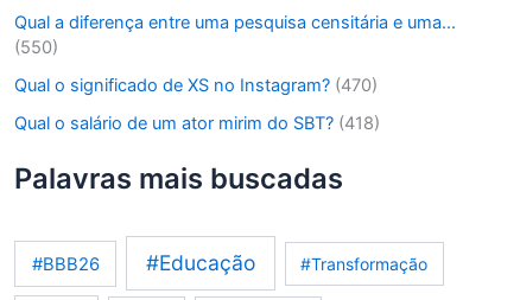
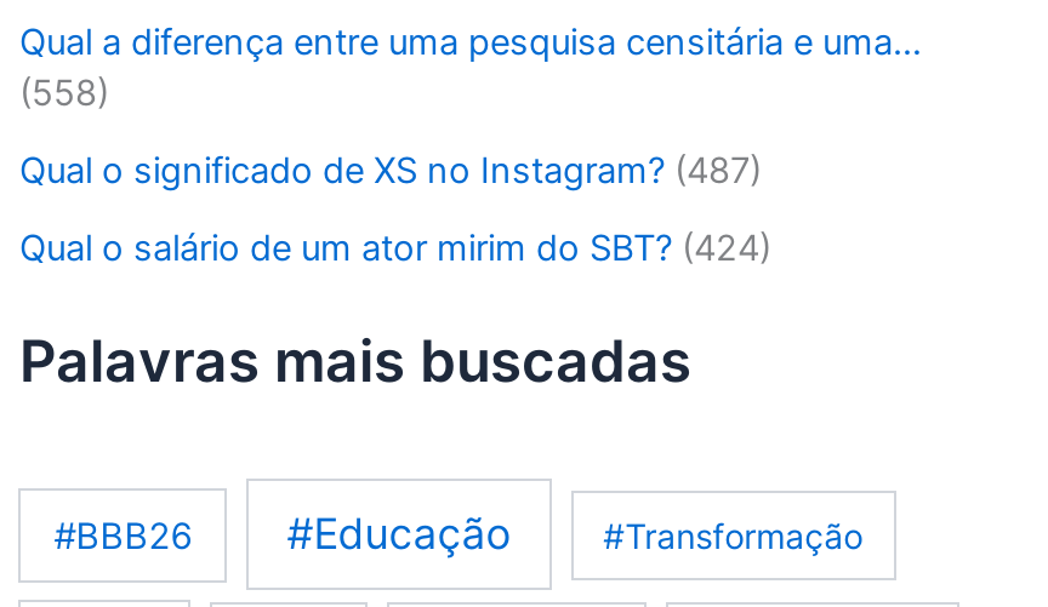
- (550)
+ (558)

- Qual o significado de XS no Instagram? (470)
+ Qual o significado de XS no Instagram? (487)

- Qual o salário de um ator mirim do SBT? (418)
+ Qual o salário de um ator mirim do SBT? (424)
